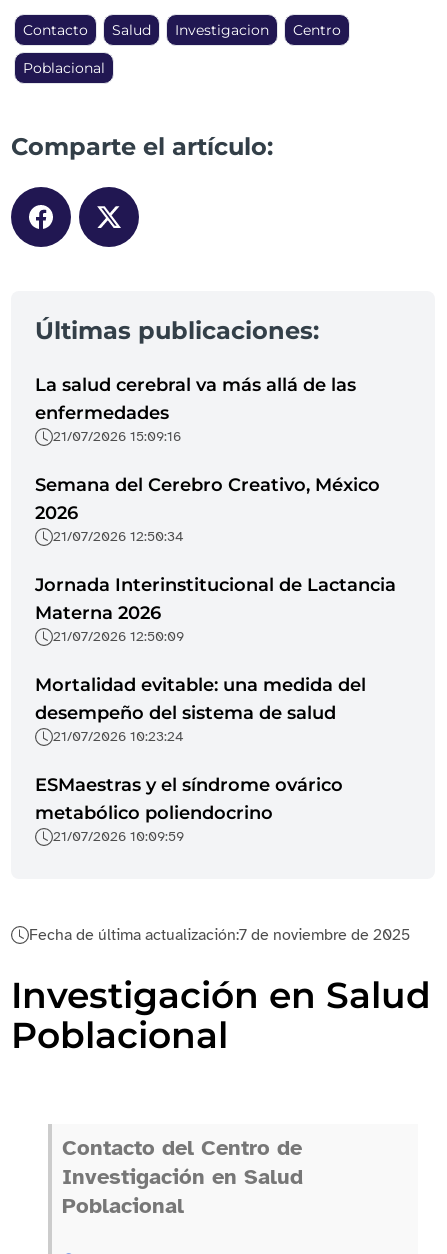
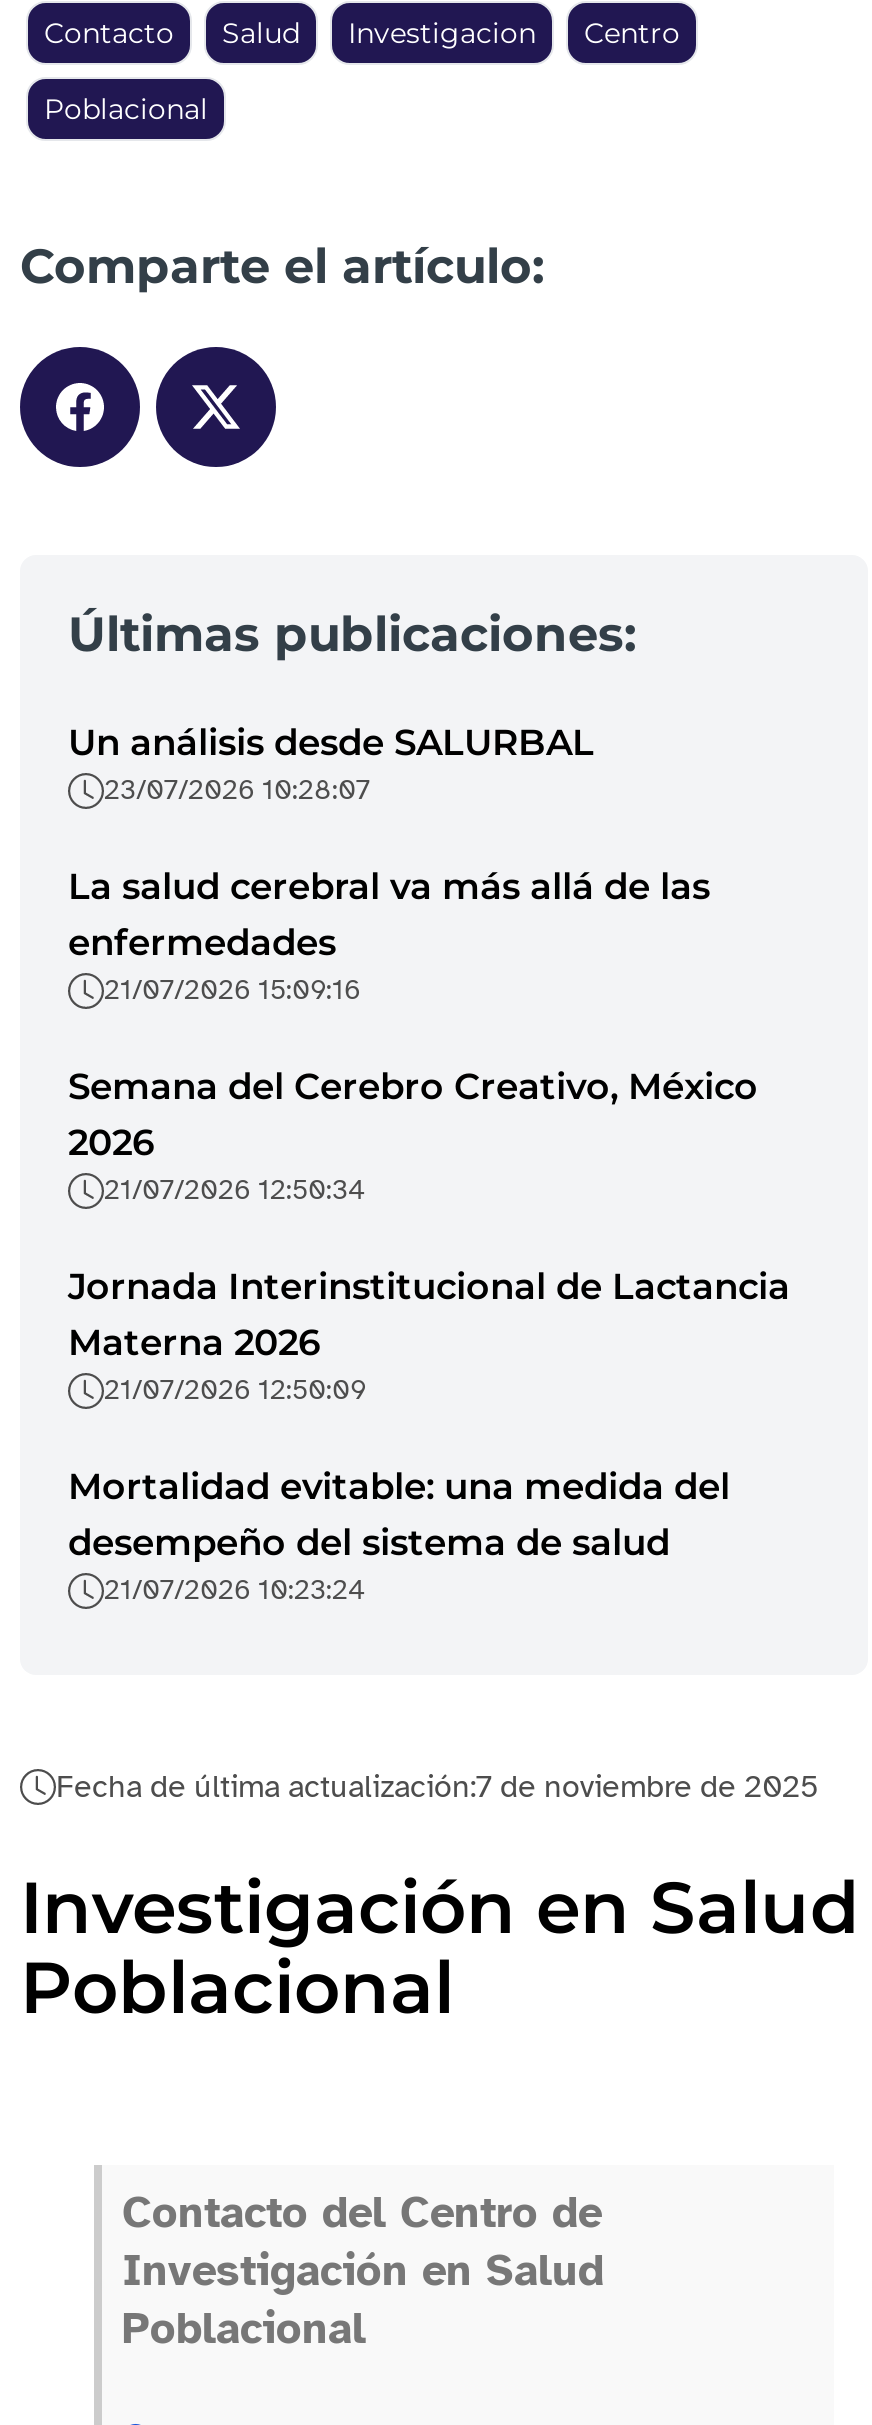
+ Un análisis desde SALURBAL
+ 23/07/2026 10:28:07

moved down: La salud cerebral va más allá de las | enfermedades | 21/07/2026 15:09:16 | ... | desempeño del sistema de salud | 21/07/2026 10:23:24

- ESMaestras y el síndrome ovárico
- metabólico poliendocrino
- 21/07/2026 10:09:59
